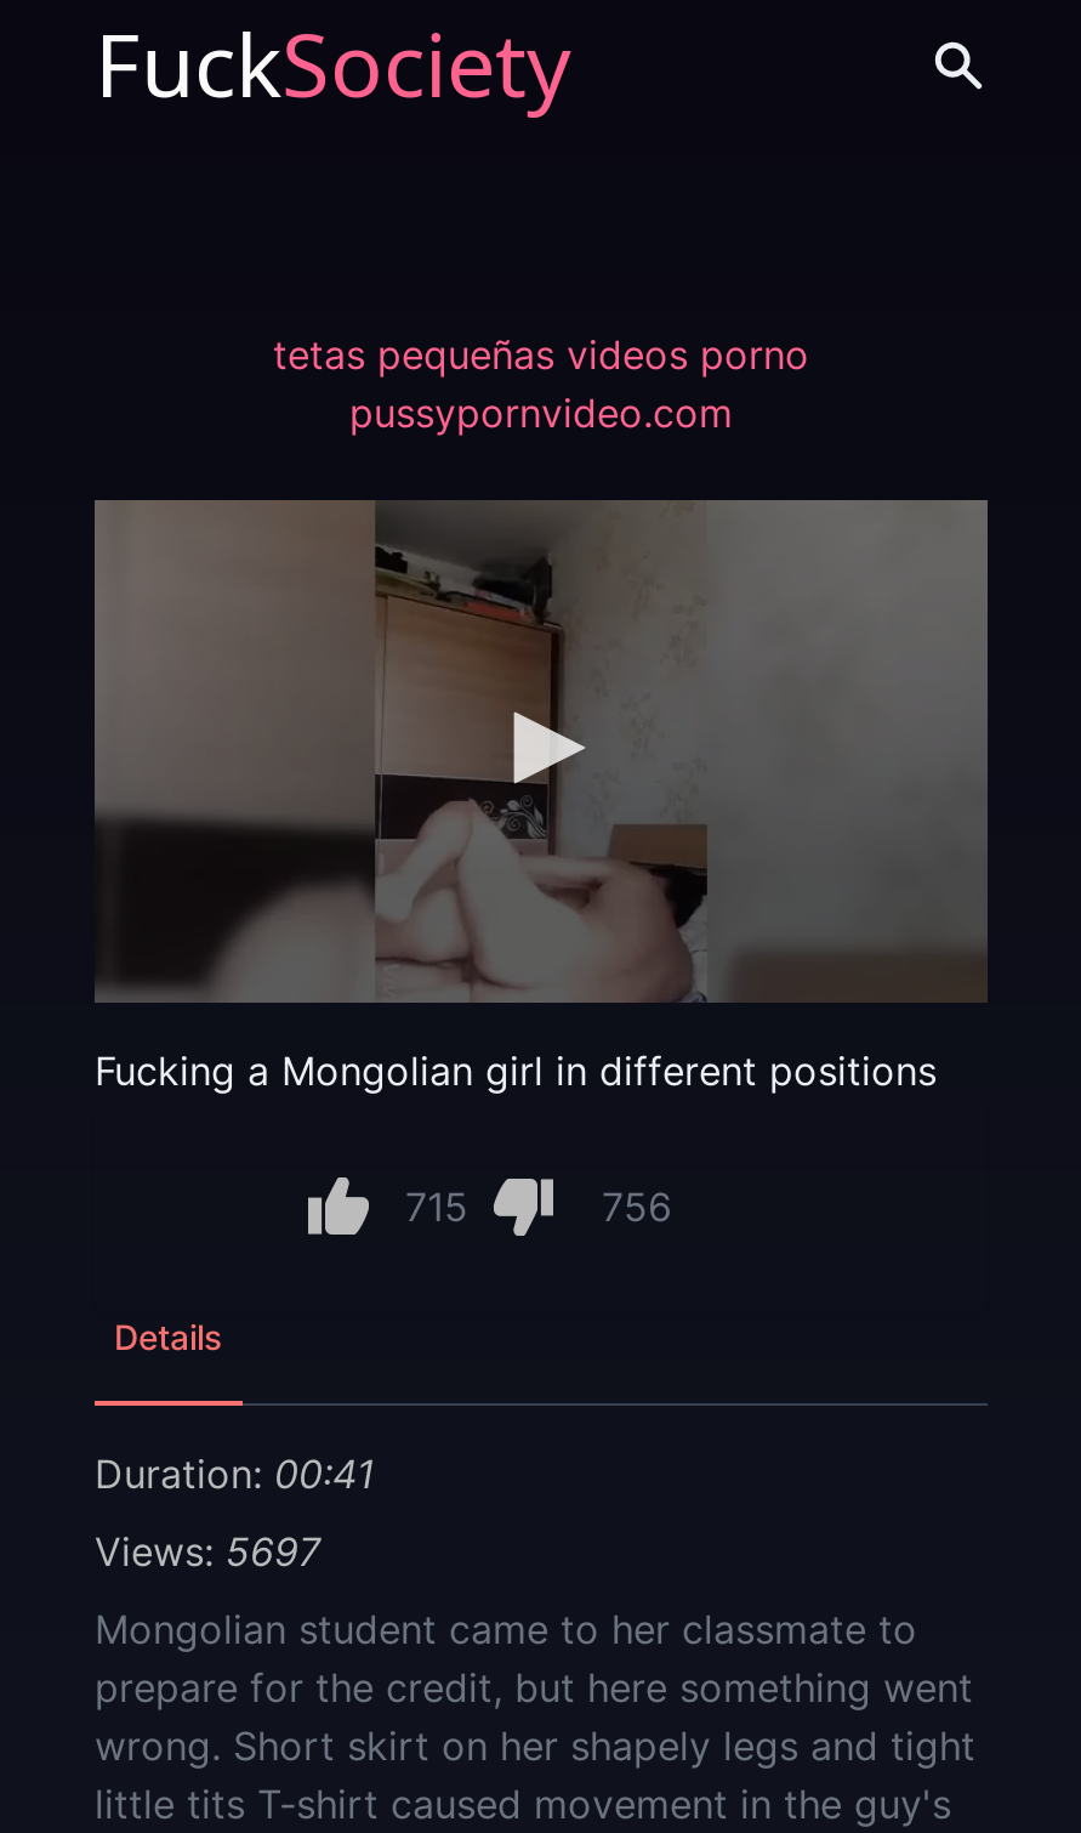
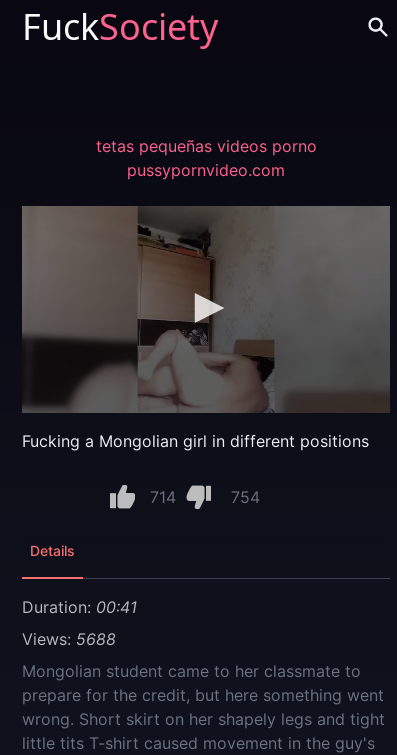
- 715
+ 714

- 756
+ 754

- Views: 5697
+ Views: 5688
